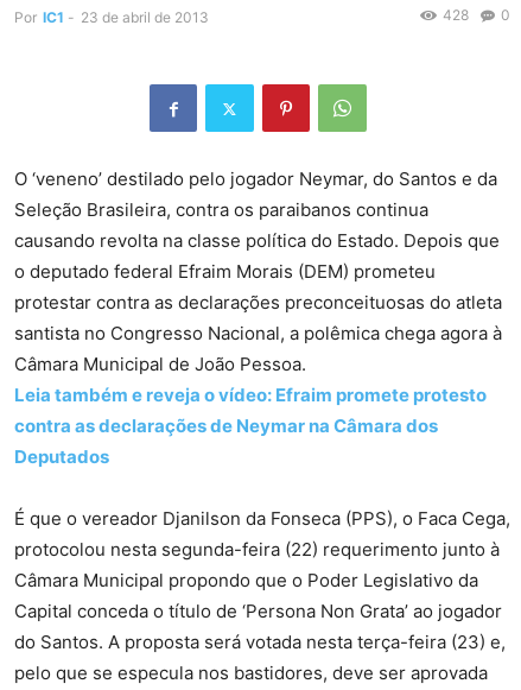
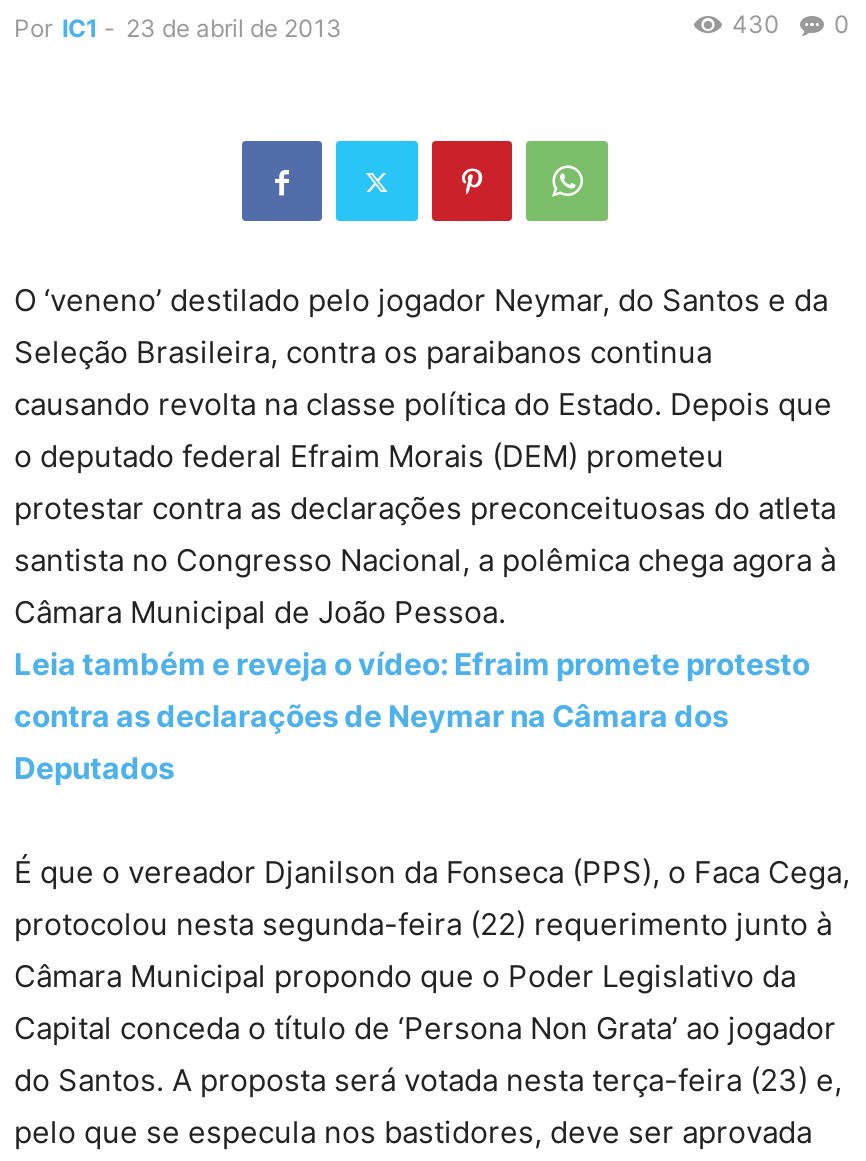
- 428 0
+ 430 0
